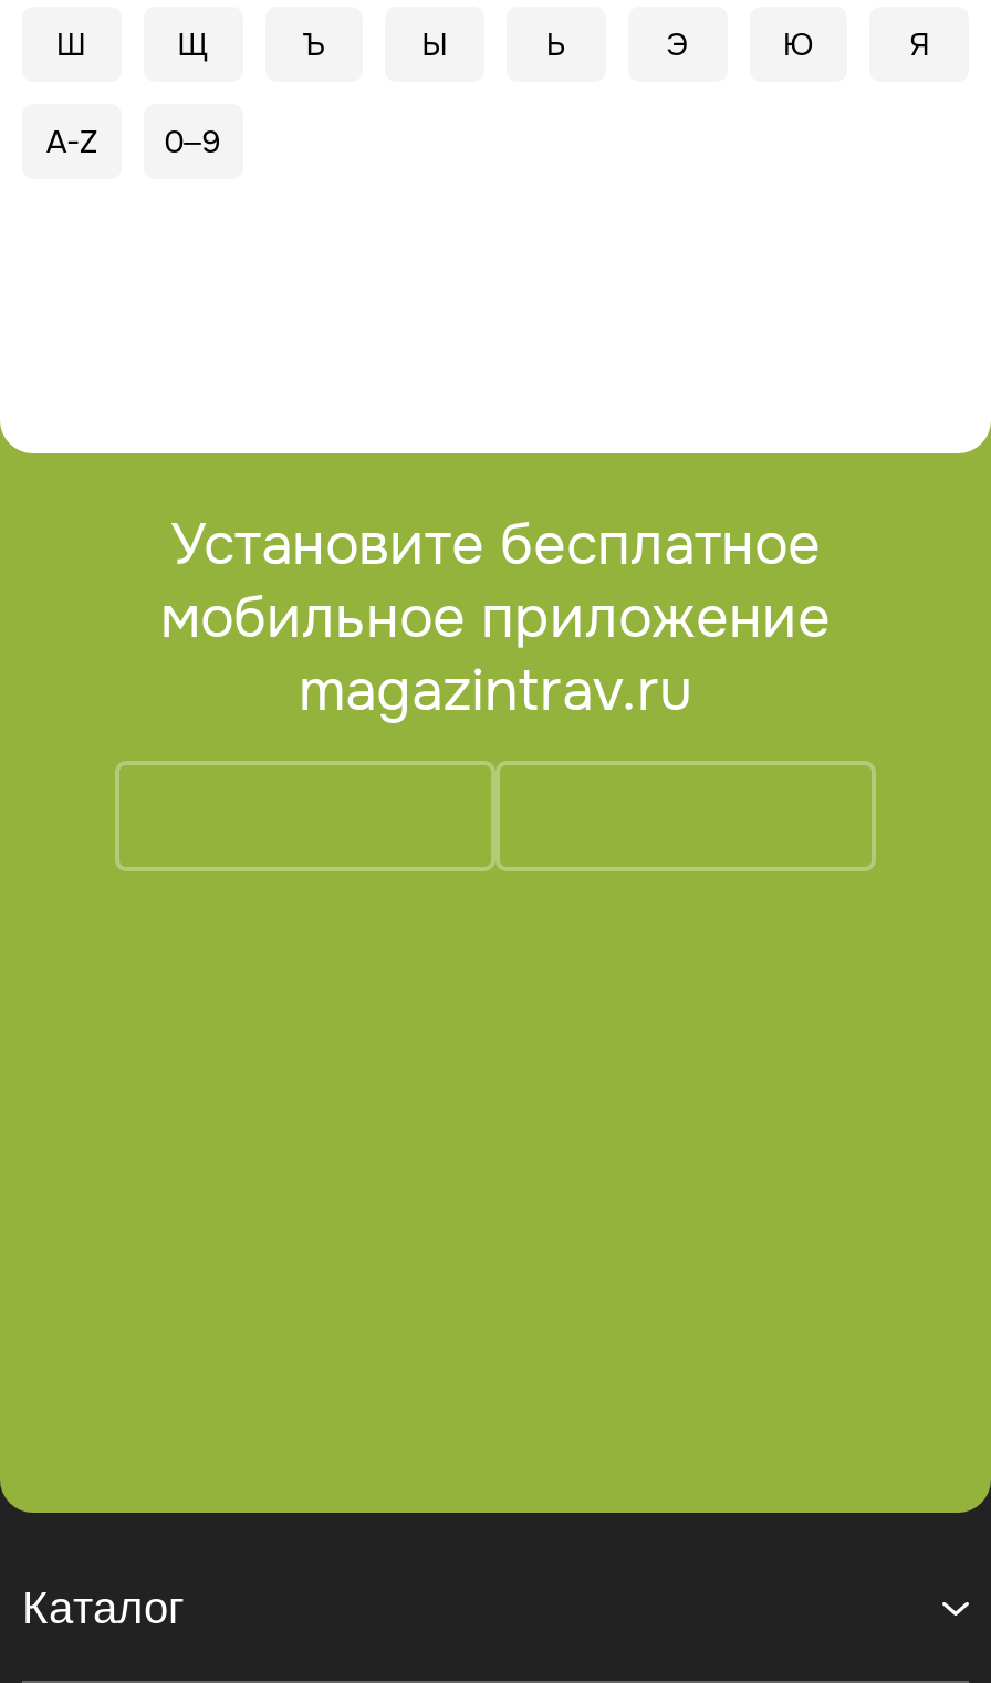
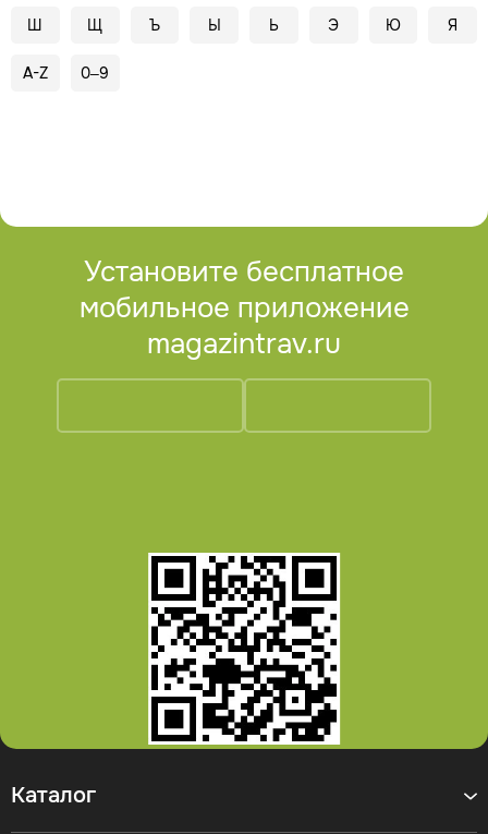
+ [image]
